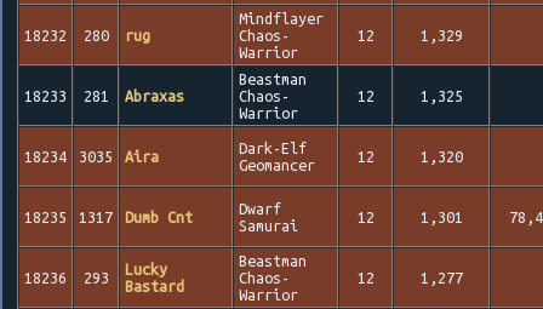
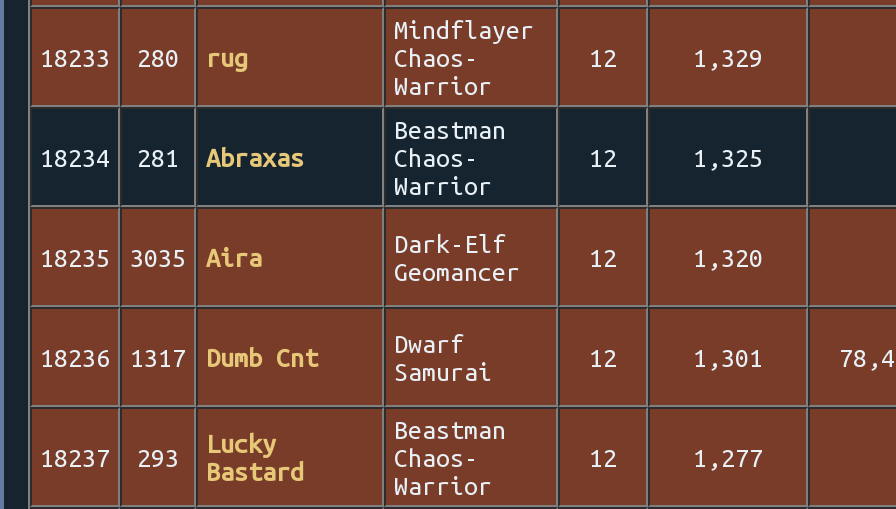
- 18232 280 rug
+ 18233 280 rug

- 18233 281 Abraxas
+ 18234 281 Abraxas

- 18234 3035 Aira
+ 18235 3035 Aira

- 18235 1317 Dumb Cnt
+ 18236 1317 Dumb Cnt

- 18236 293 Lucky Bastard
+ 18237 293 Lucky Bastard
